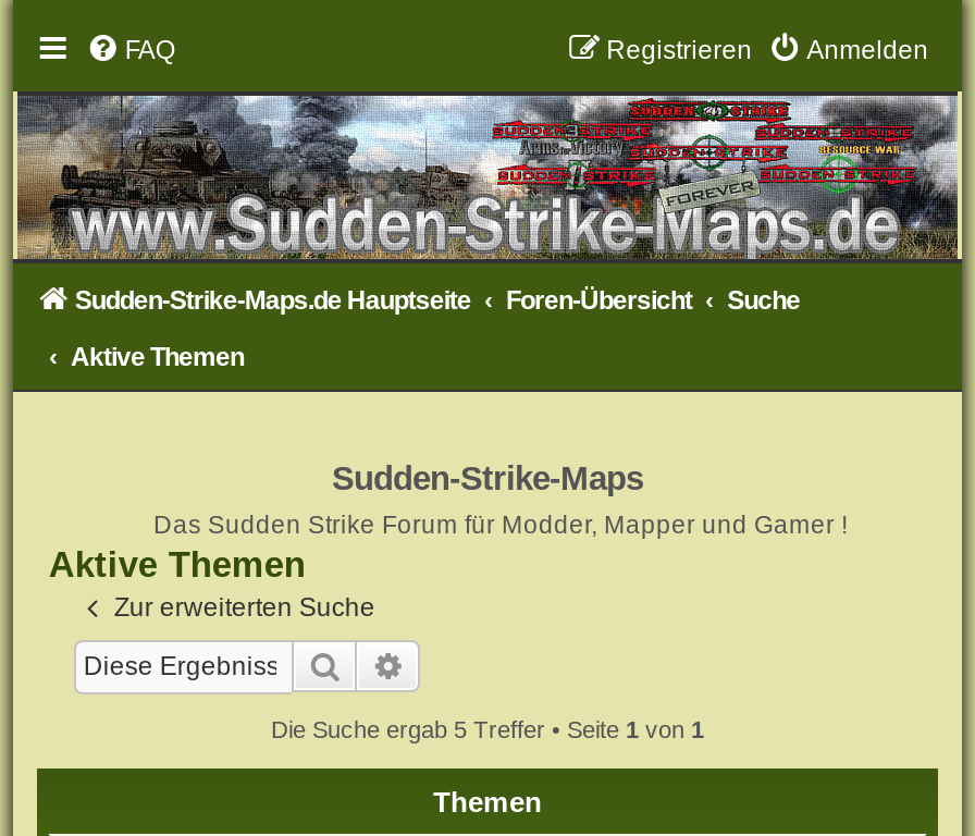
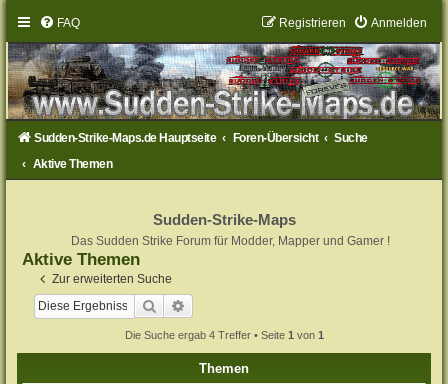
- Die Suche ergab 5 Treffer • Seite 1 von 1
+ Die Suche ergab 4 Treffer • Seite 1 von 1
